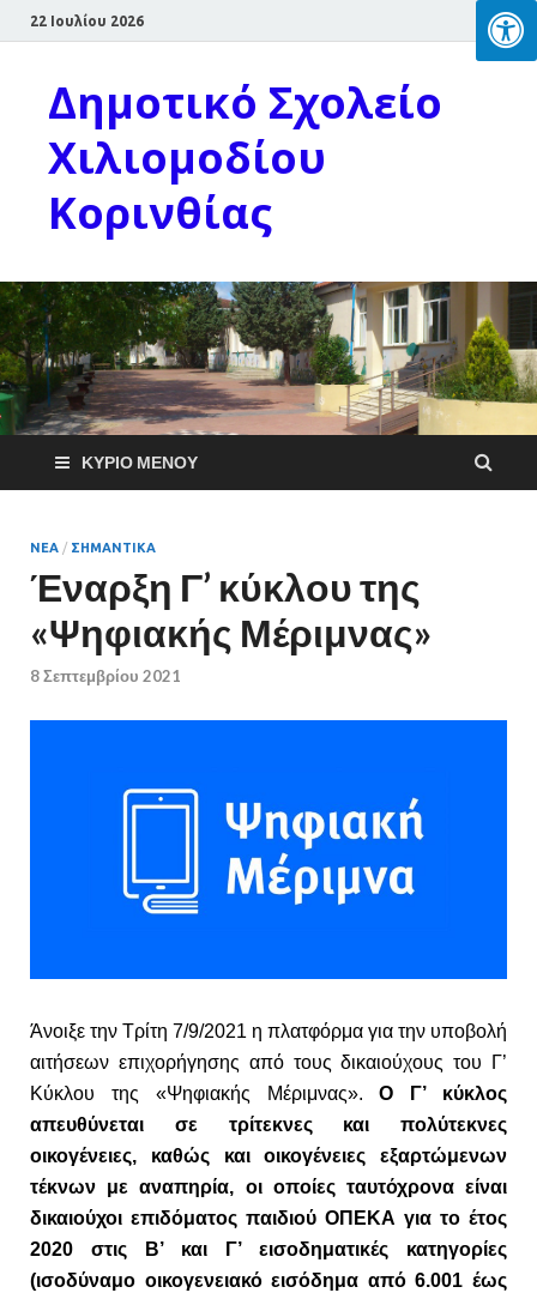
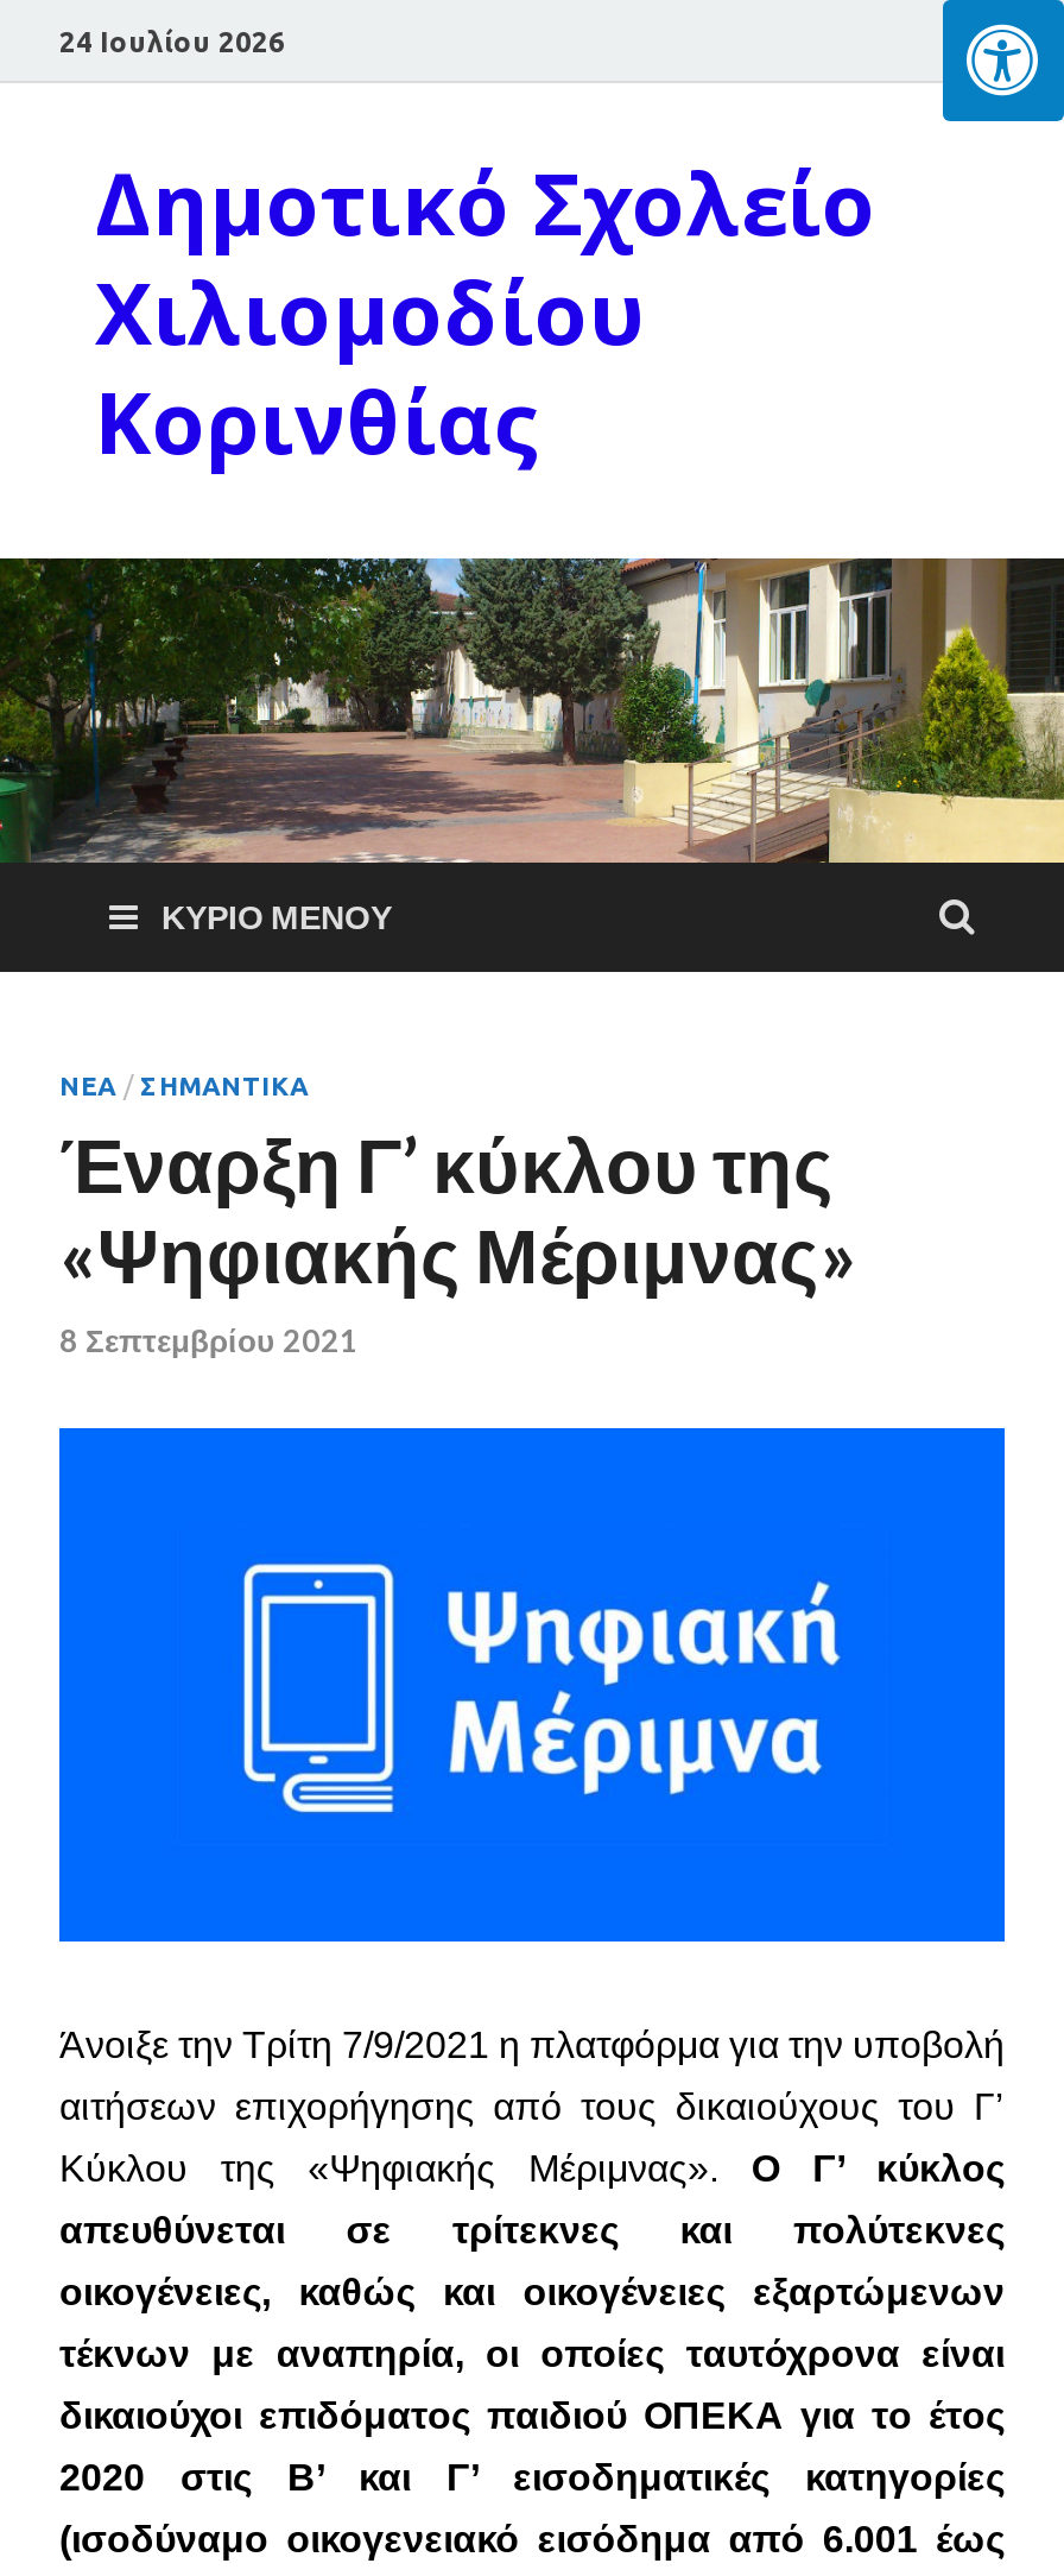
- 22 Ιουλίου 2026
+ 24 Ιουλίου 2026
